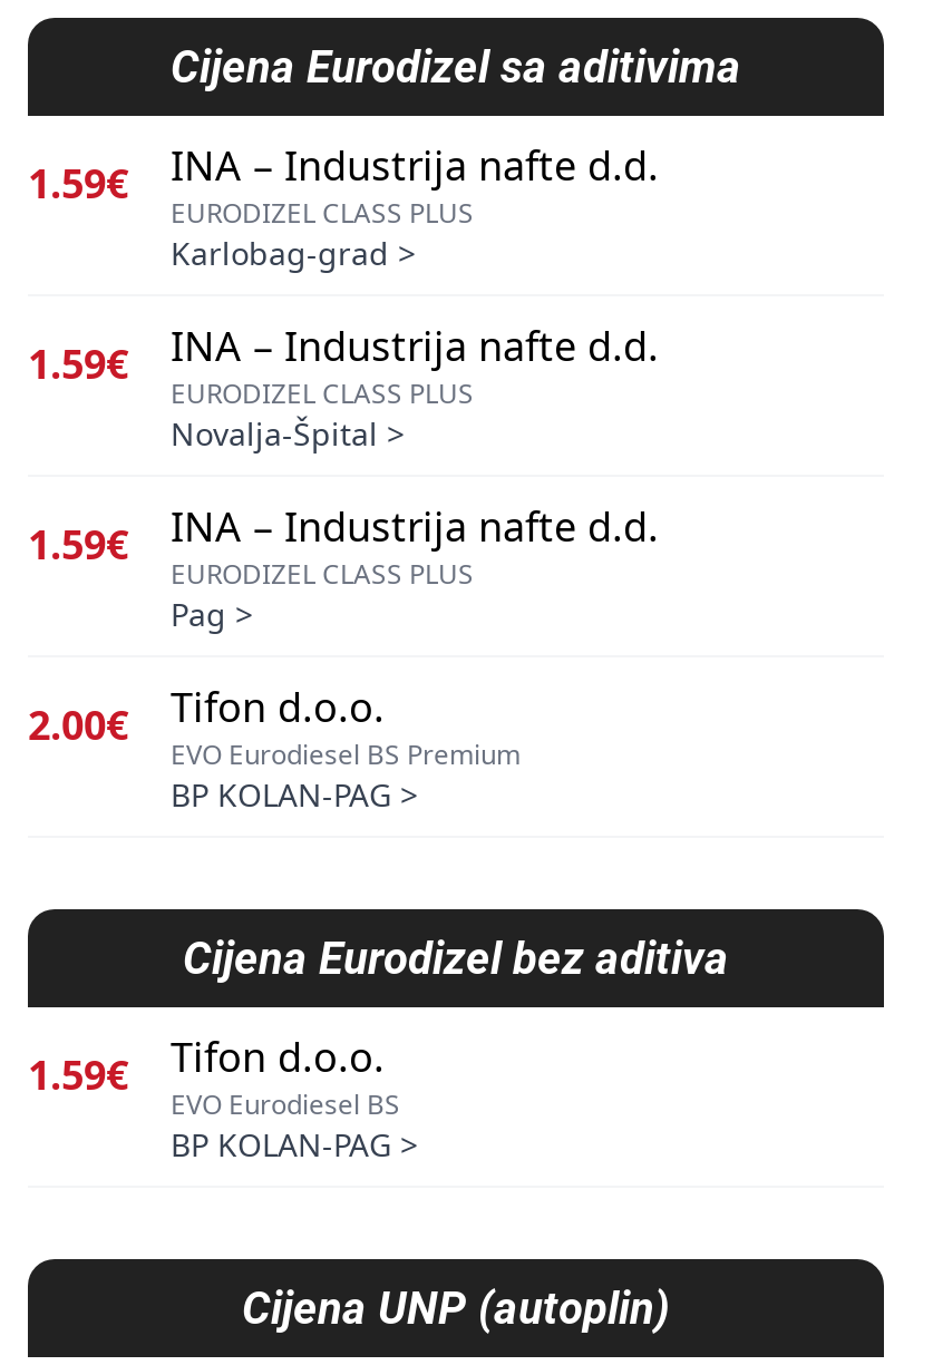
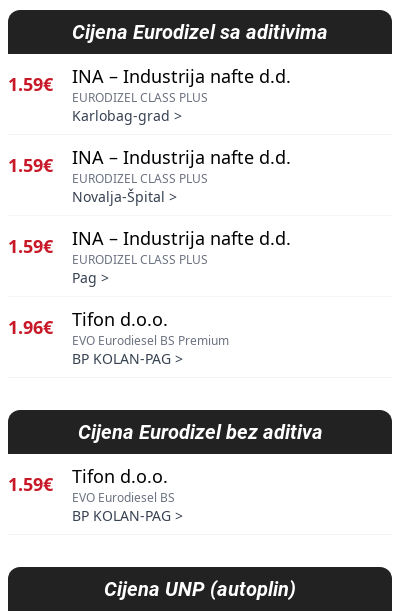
- 2.00€ Tifon d.o.o.
+ 1.96€ Tifon d.o.o.
